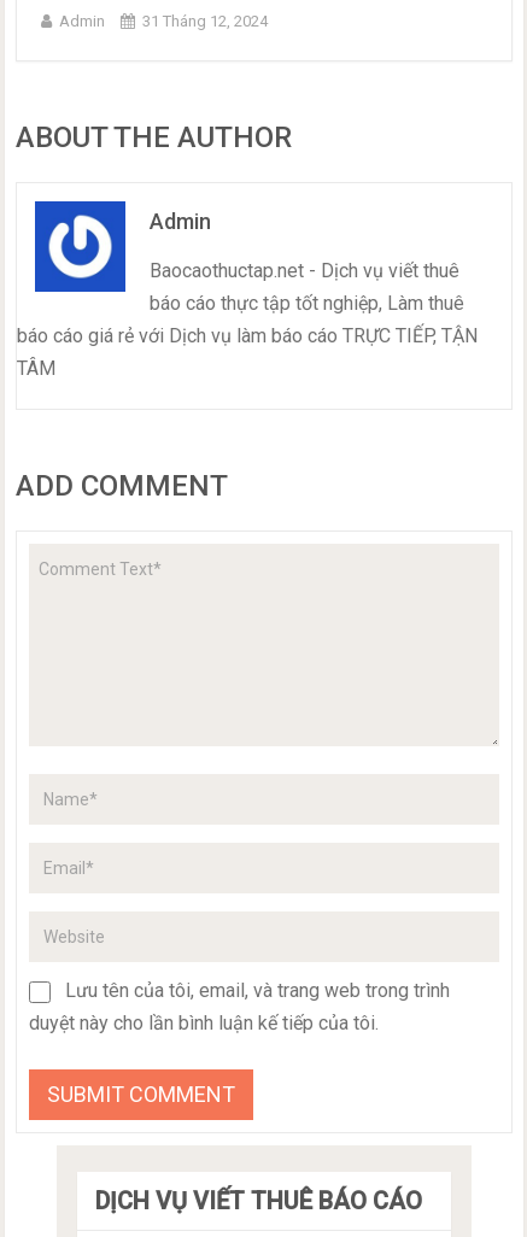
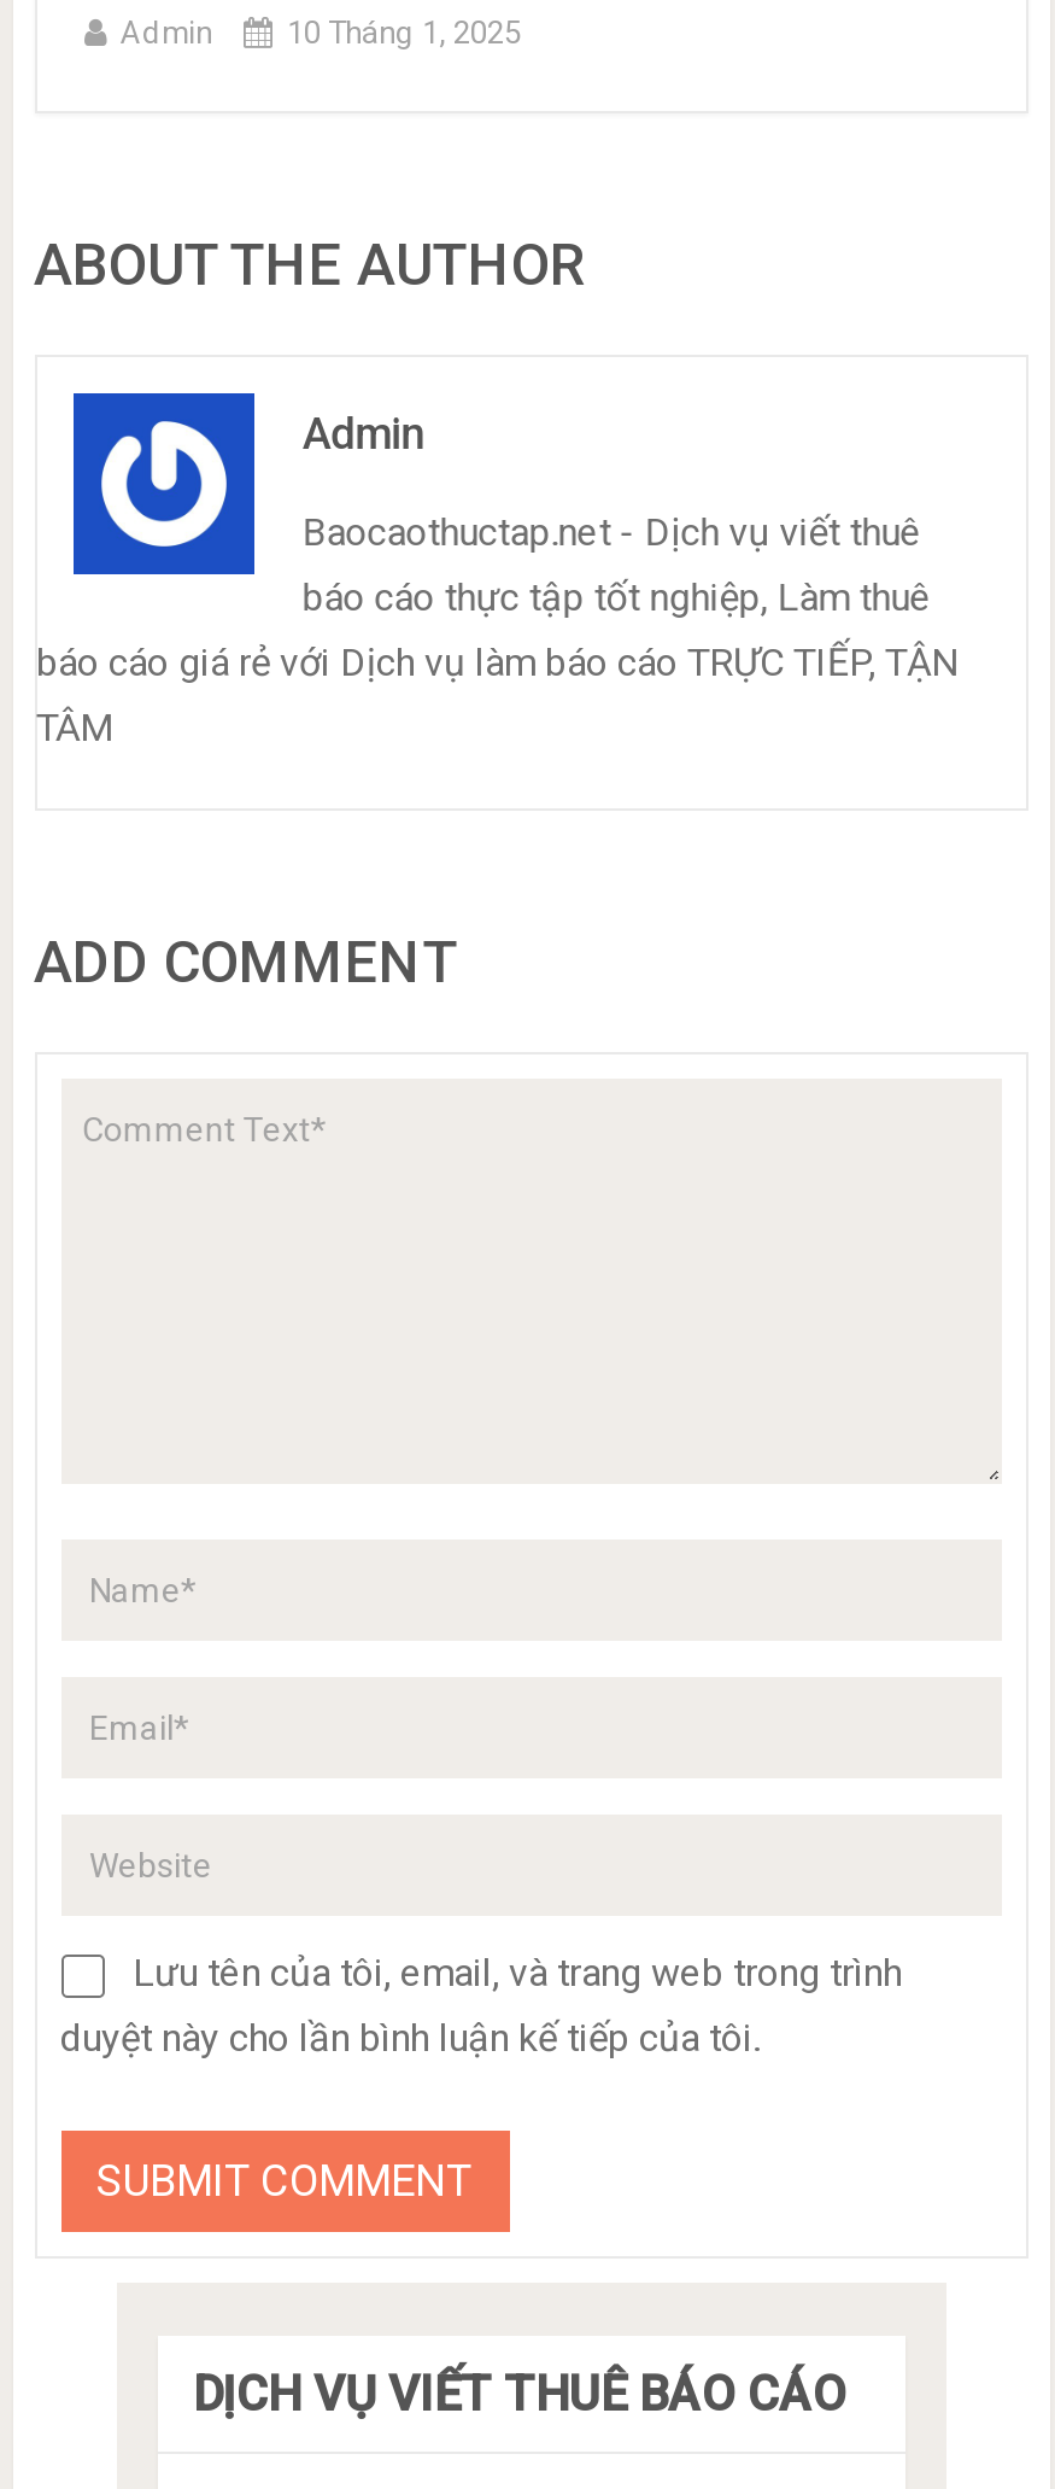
- 31 Tháng 12, 2024
+ 10 Tháng 1, 2025
